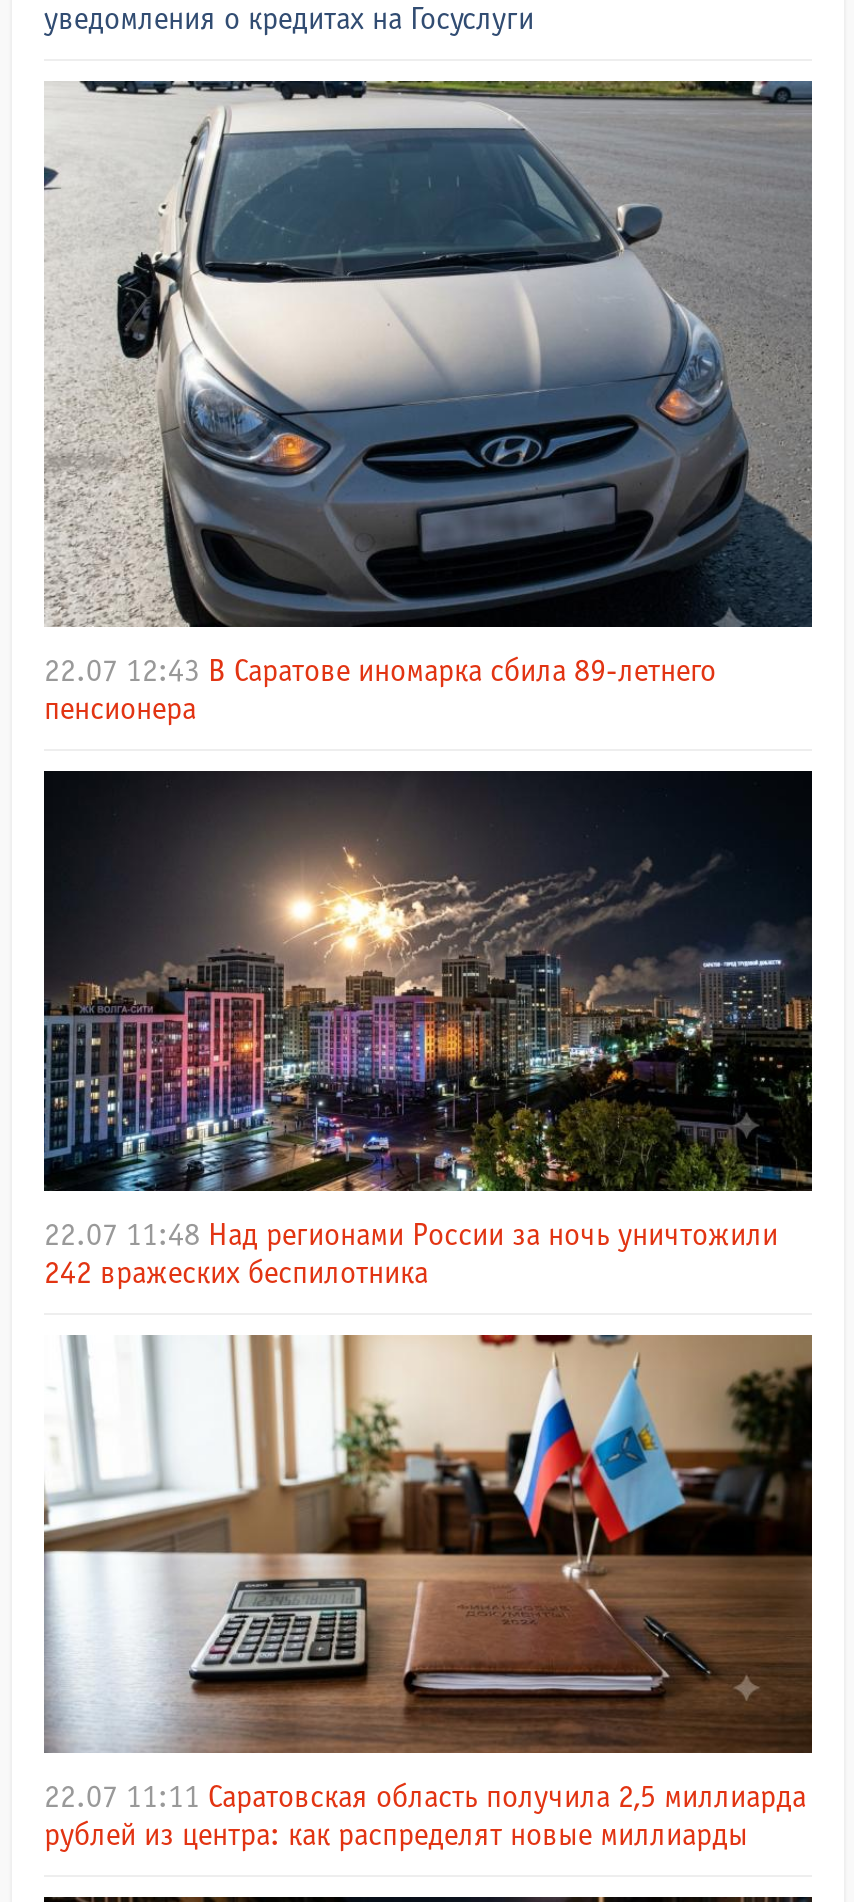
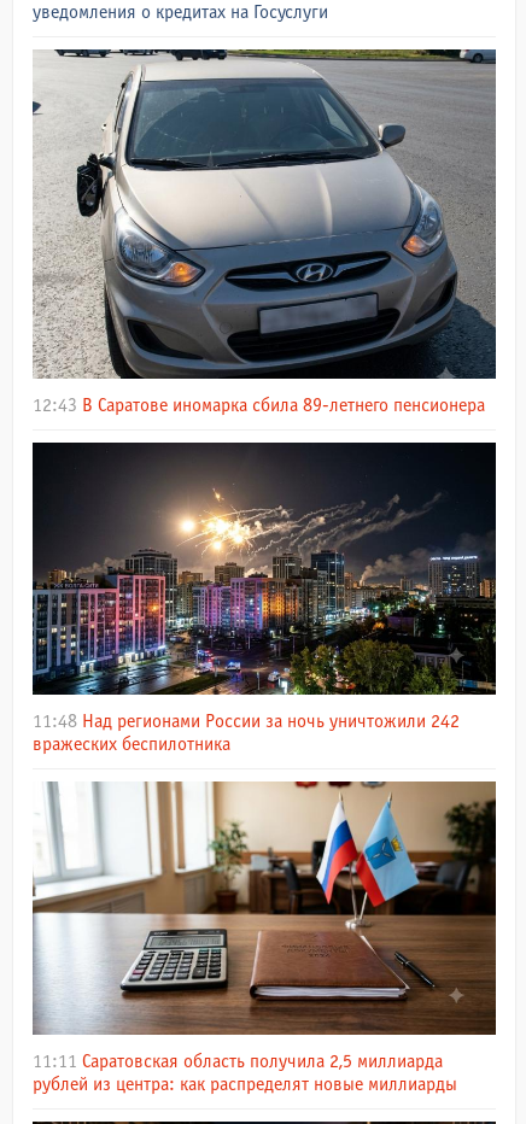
- 22.07 12:43 В Саратове иномарка сбила 89-летнего
- пенсионера
+ 12:43 В Саратове иномарка сбила 89-летнего пенсионера

- 22.07 11:48 Над регионами России за ночь уничтожили
- 242 вражеских беспилотника
+ 11:48 Над регионами России за ночь уничтожили 242
+ вражеских беспилотника

- 22.07 11:11 Саратовская область получила 2,5 миллиарда
+ 11:11 Саратовская область получила 2,5 миллиарда
